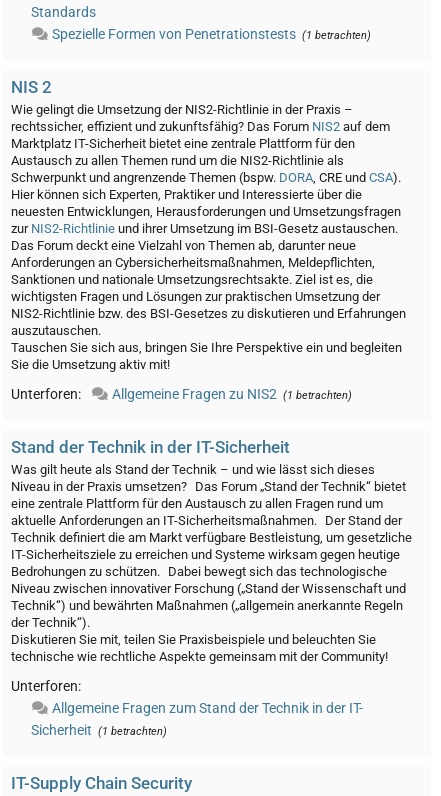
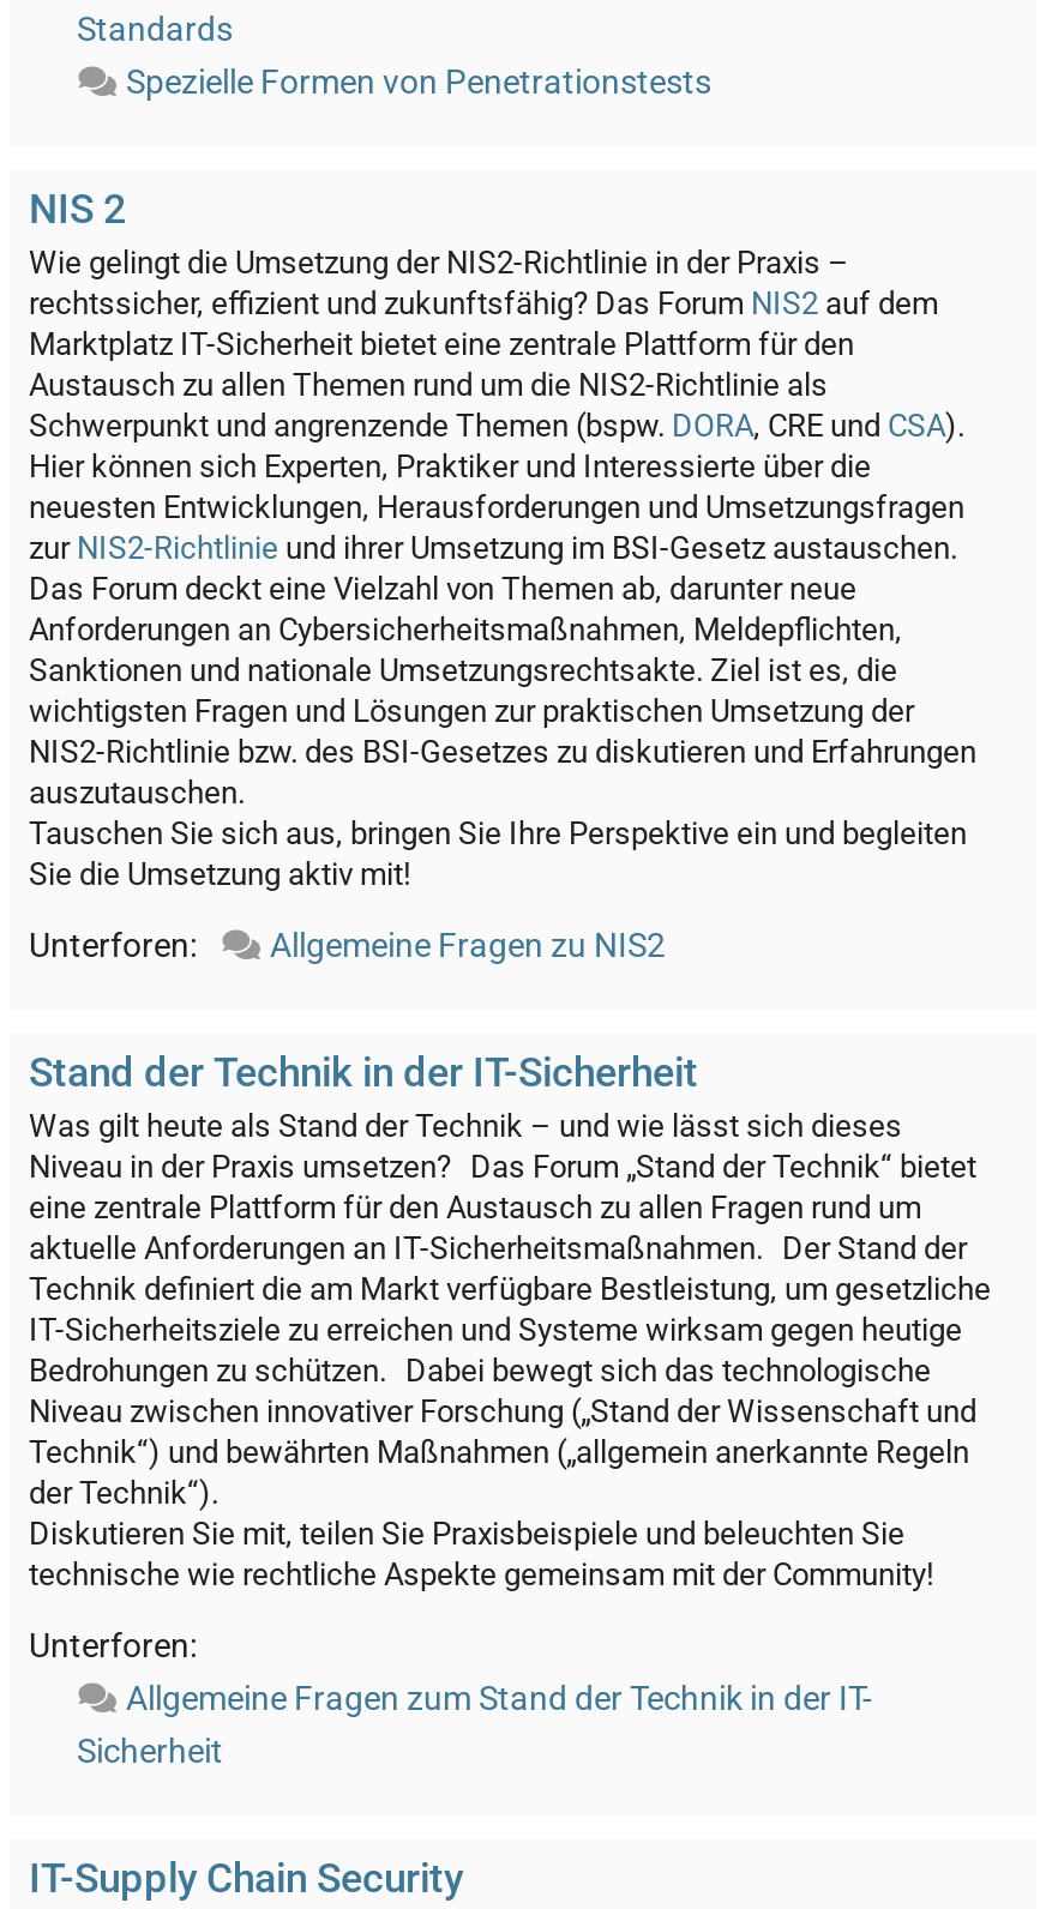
- Spezielle Formen von Penetrationstests (1 betrachten)
+ Spezielle Formen von Penetrationstests

- Allgemeine Fragen zu NIS2 (1 betrachten)
+ Allgemeine Fragen zu NIS2

- Sicherheit (1 betrachten)
+ Sicherheit
